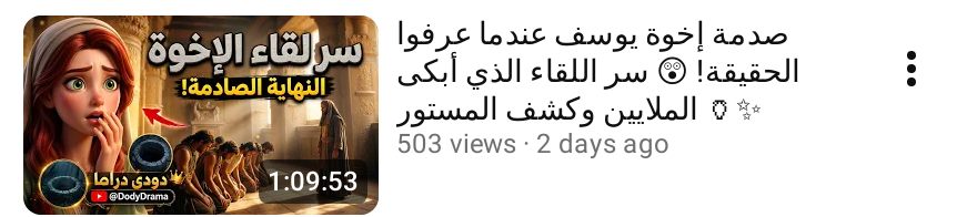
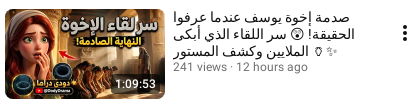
- 503 views
+ 241 views

- 2 days ago
+ 12 hours ago
